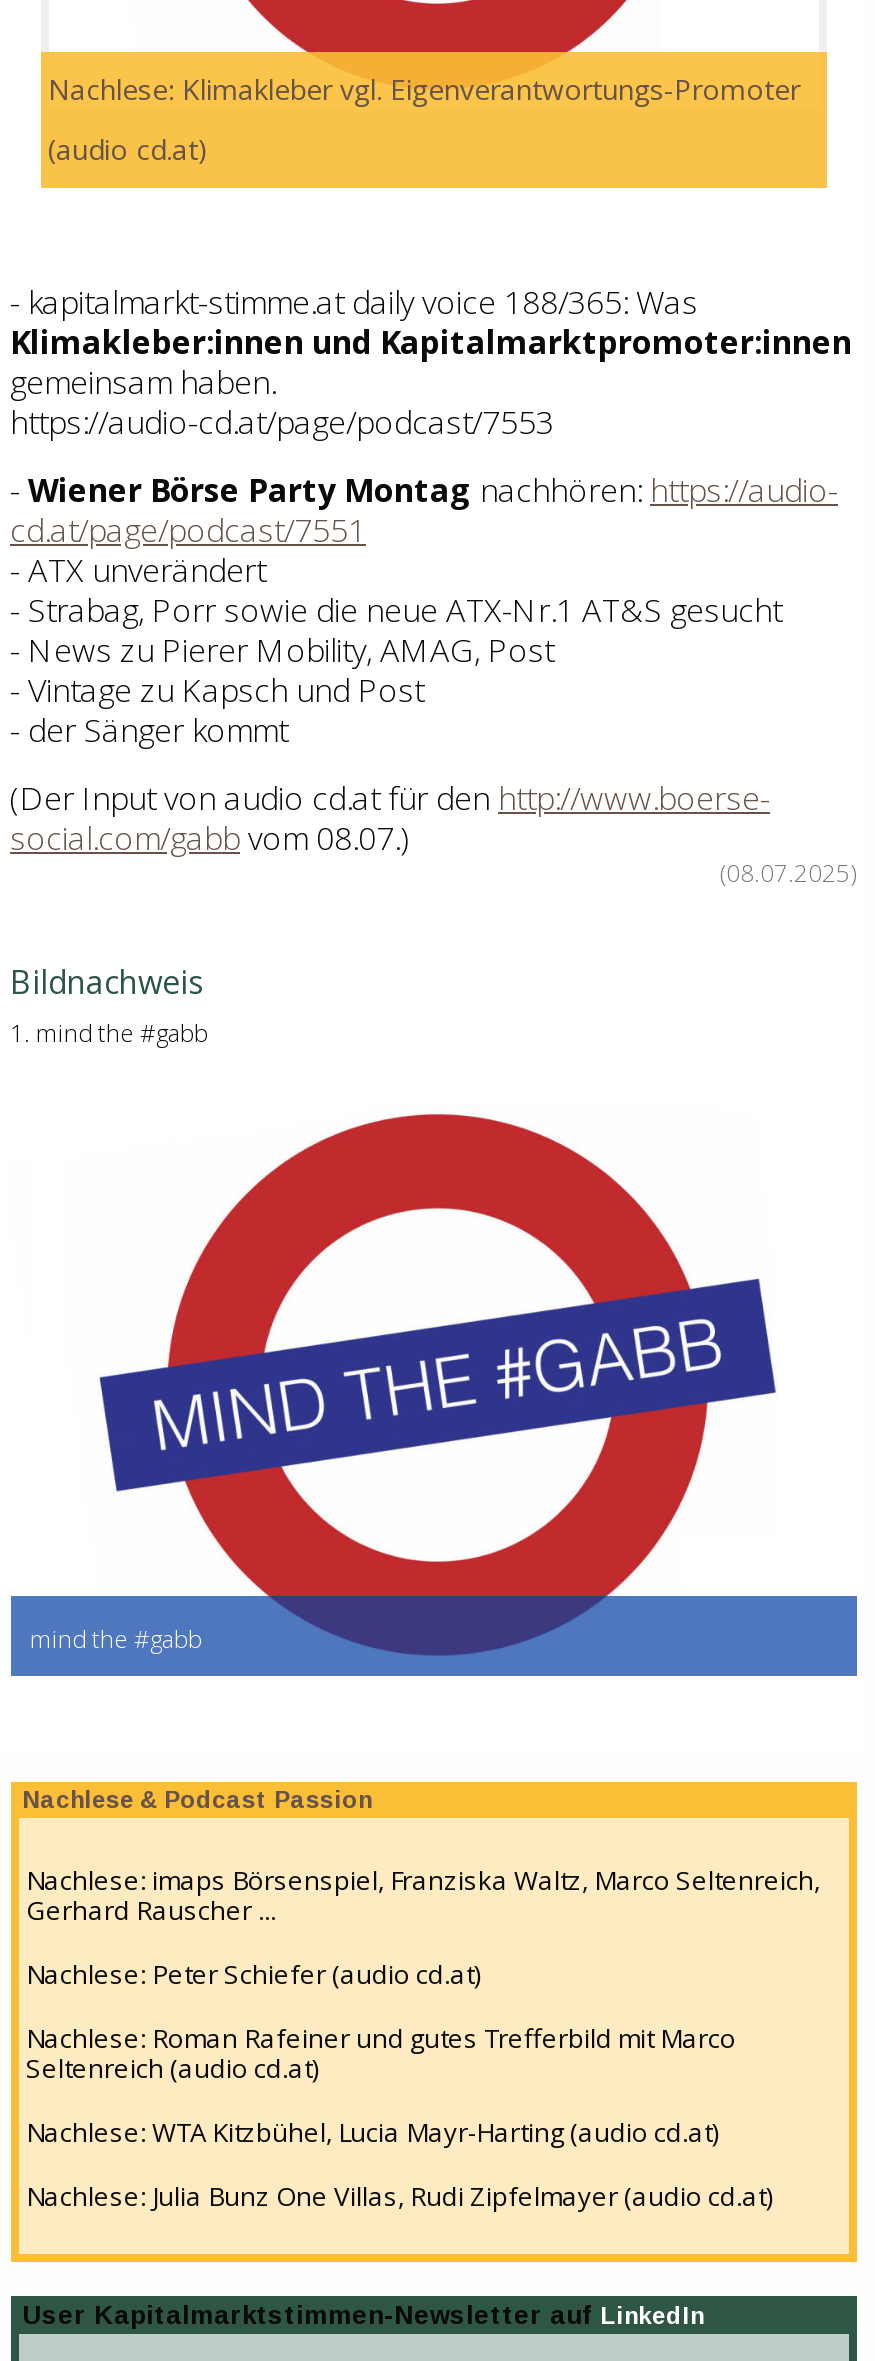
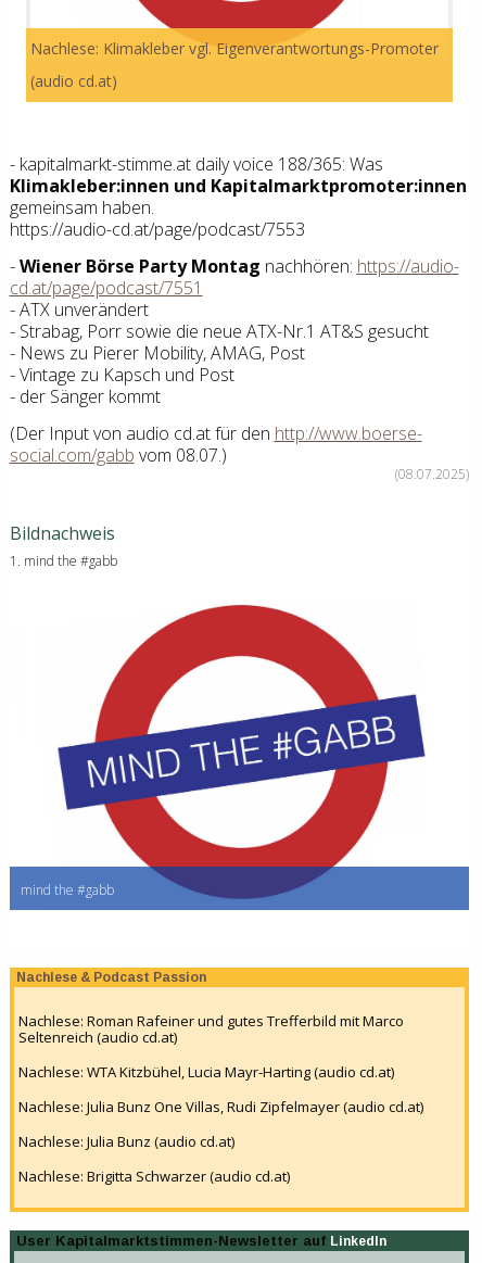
- Nachlese: imaps Börsenspiel, Franziska Waltz, Marco Seltenreich,
- Gerhard Rauscher ...
- Nachlese: Peter Schiefer (audio cd.at)

moved up: Nachlese: Roman Rafeiner und gutes Trefferbild mit Marco | Seltenreich (audio cd.at) | Nachlese: WTA Kitzbühel, Lucia Mayr-Harting (audio cd.at) | Nachlese: Julia Bunz One Villas, Rudi Zipfelmayer (audio cd.at)

+ Nachlese: Julia Bunz (audio cd.at)
+ Nachlese: Brigitta Schwarzer (audio cd.at)
